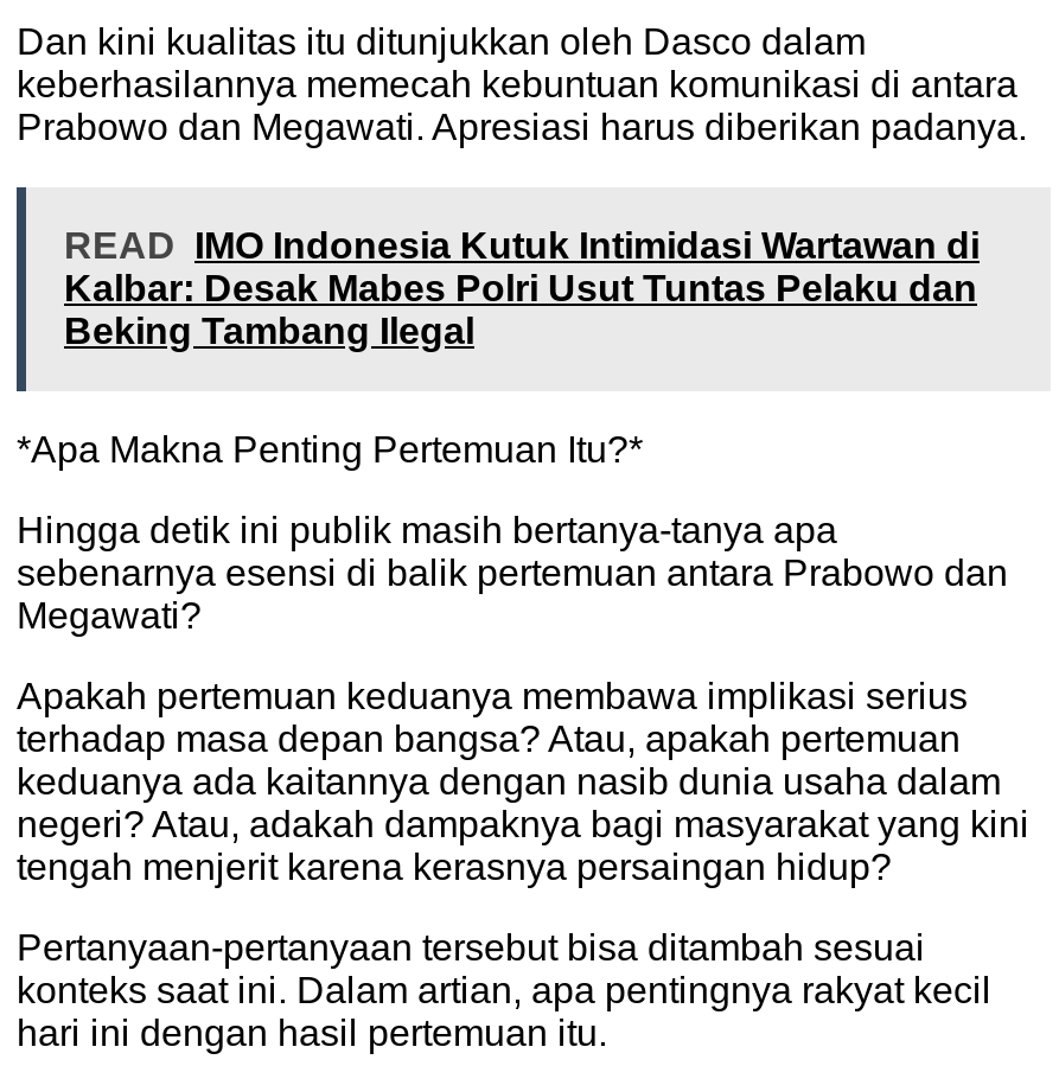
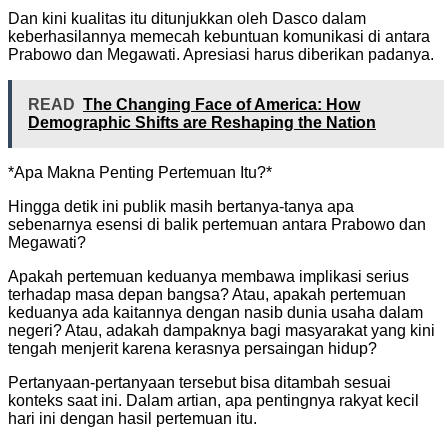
- READ IMO Indonesia Kutuk Intimidasi Wartawan di
- Kalbar: Desak Mabes Polri Usut Tuntas Pelaku dan
- Beking Tambang Ilegal
+ READ The Changing Face of America: How
+ Demographic Shifts are Reshaping the Nation
